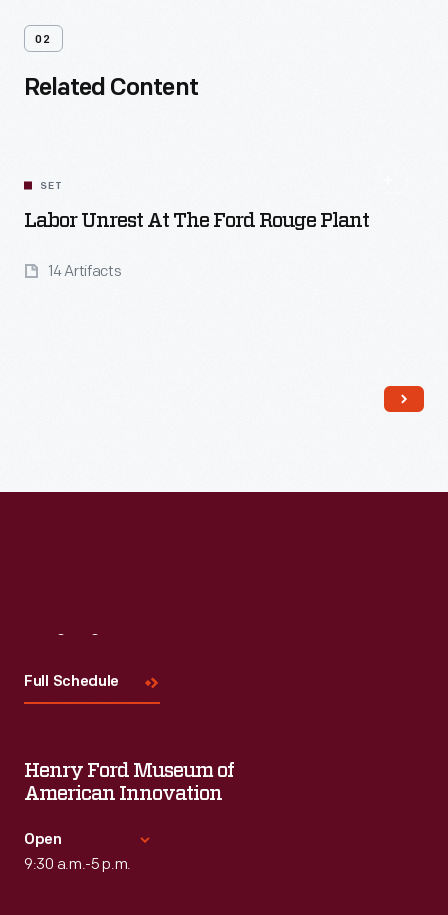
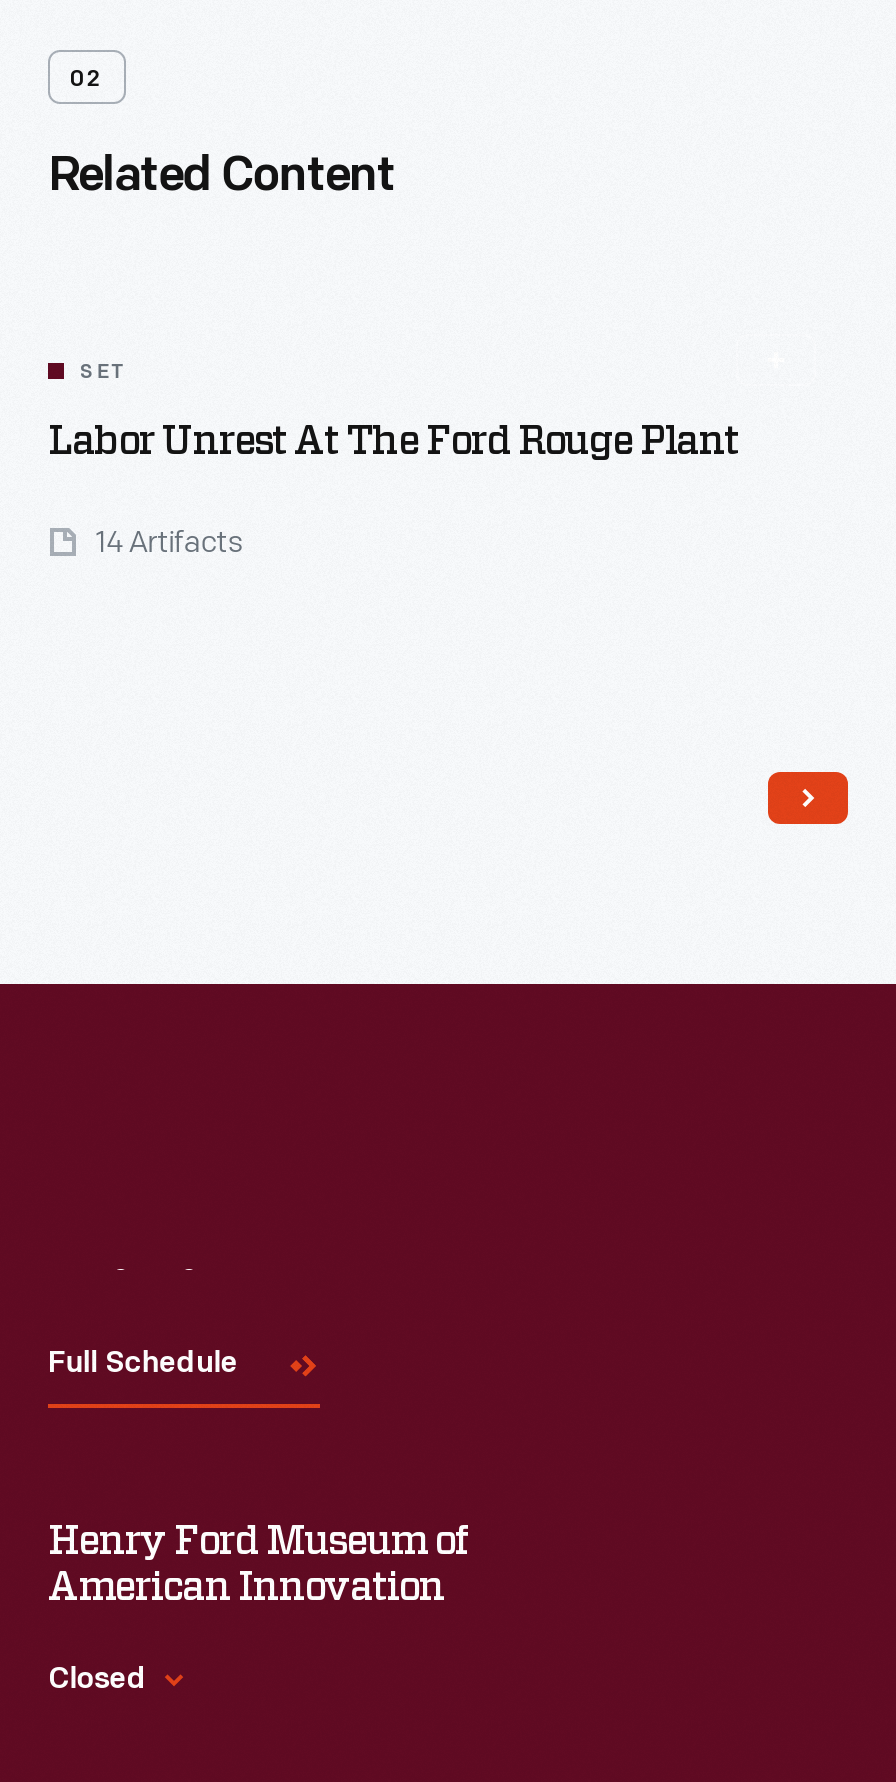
- Open
- 9:30 a.m.-5 p.m.
+ Closed
